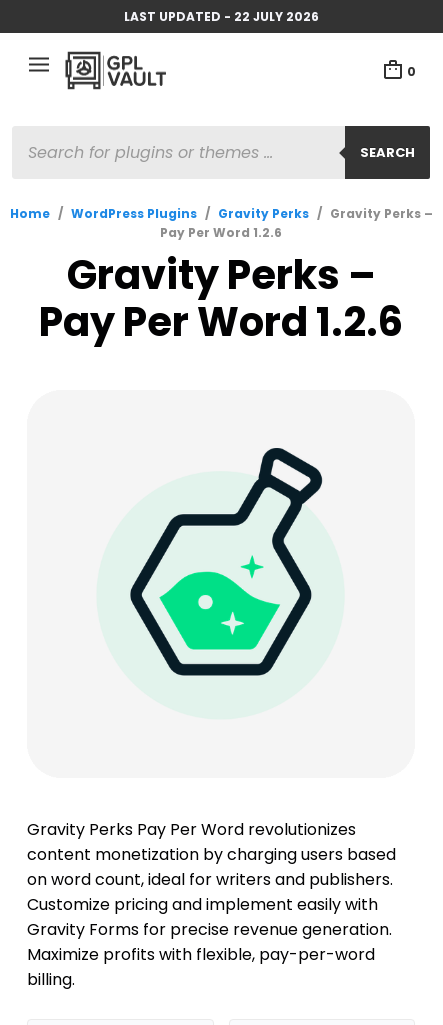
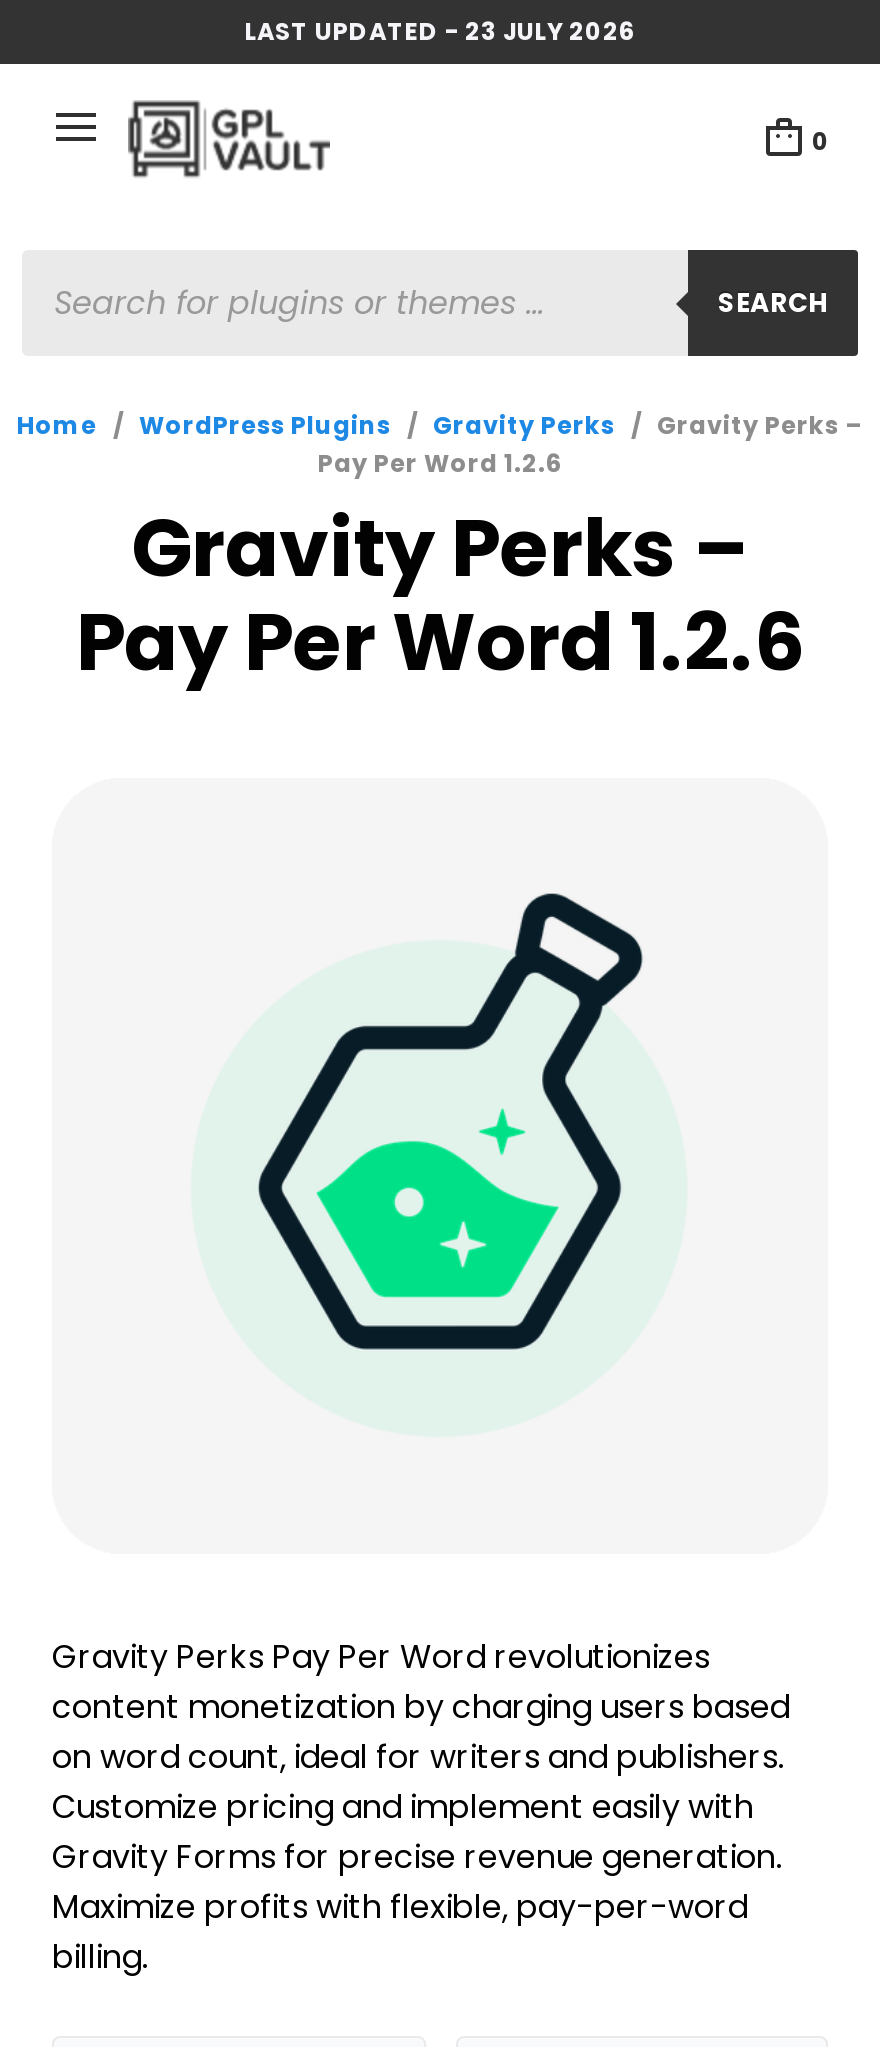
- LAST UPDATED - 22 JULY 2026
+ LAST UPDATED - 23 JULY 2026
